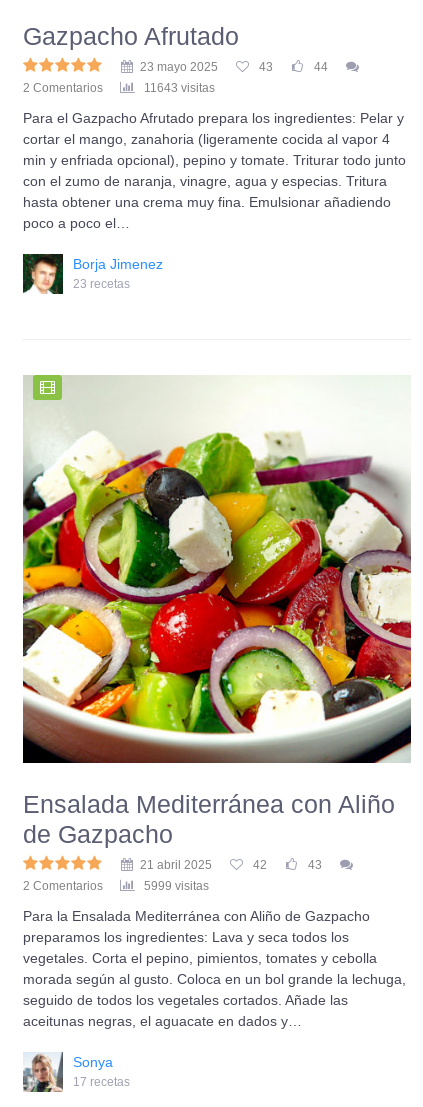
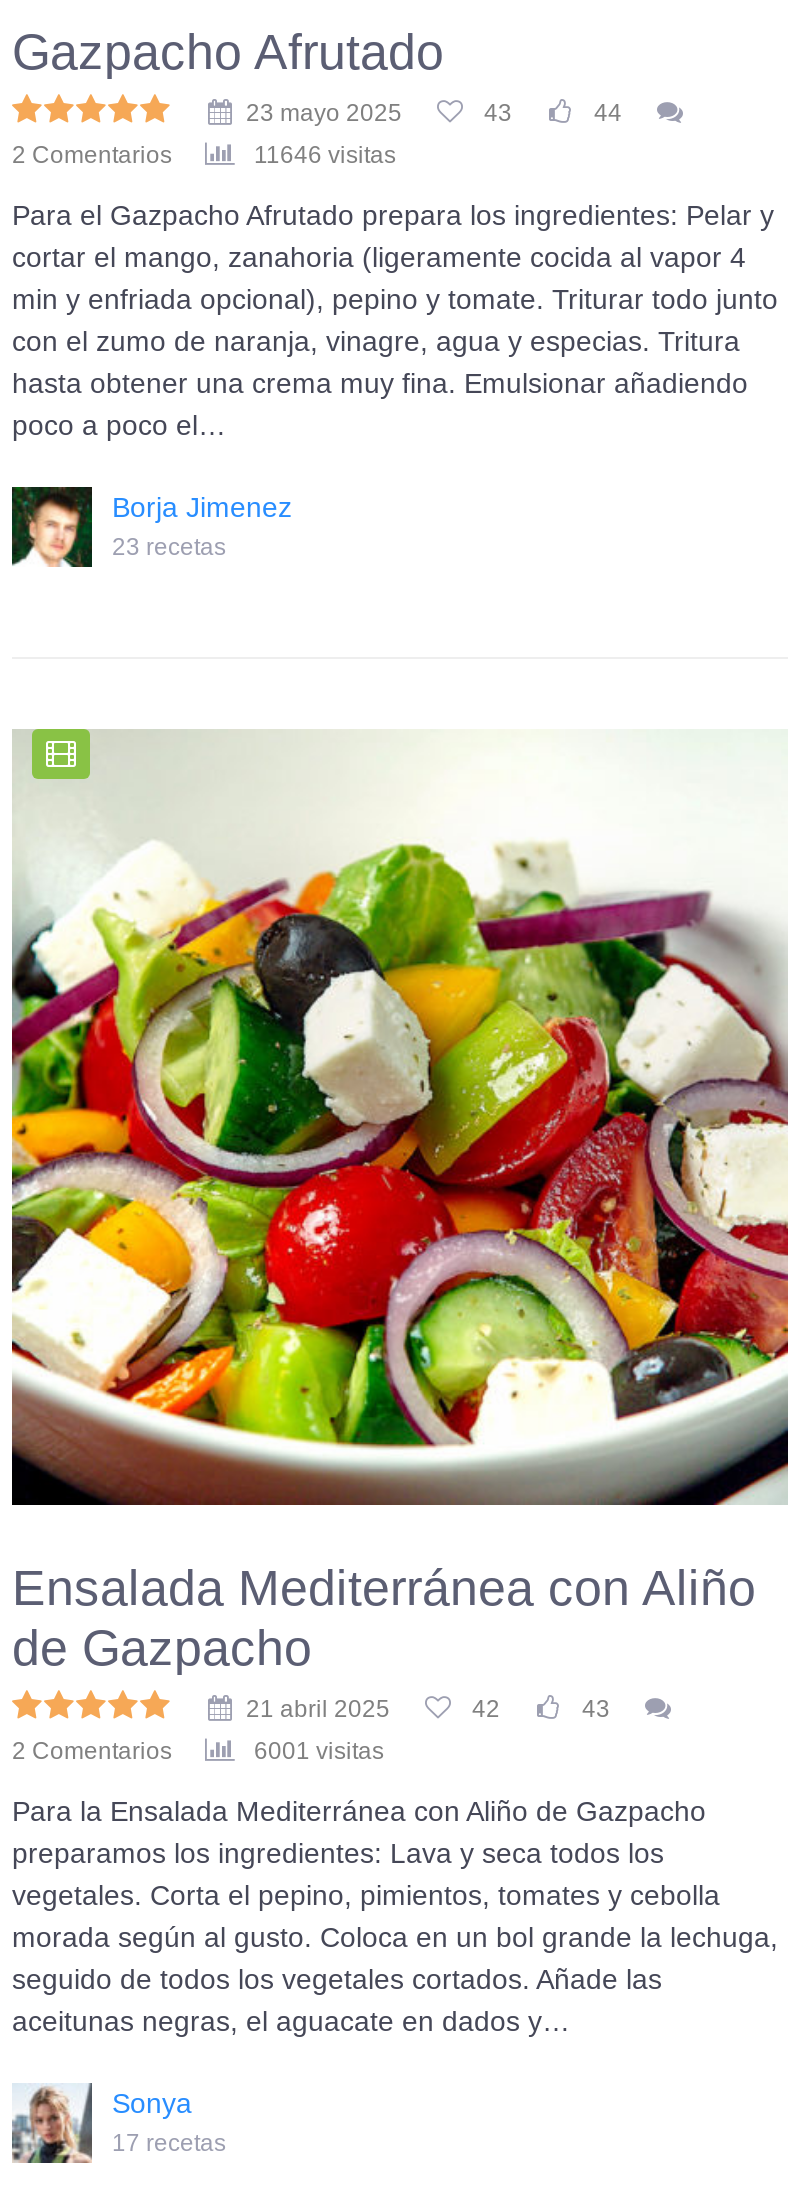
- 11643 visitas
+ 11646 visitas

- 5999 visitas
+ 6001 visitas
